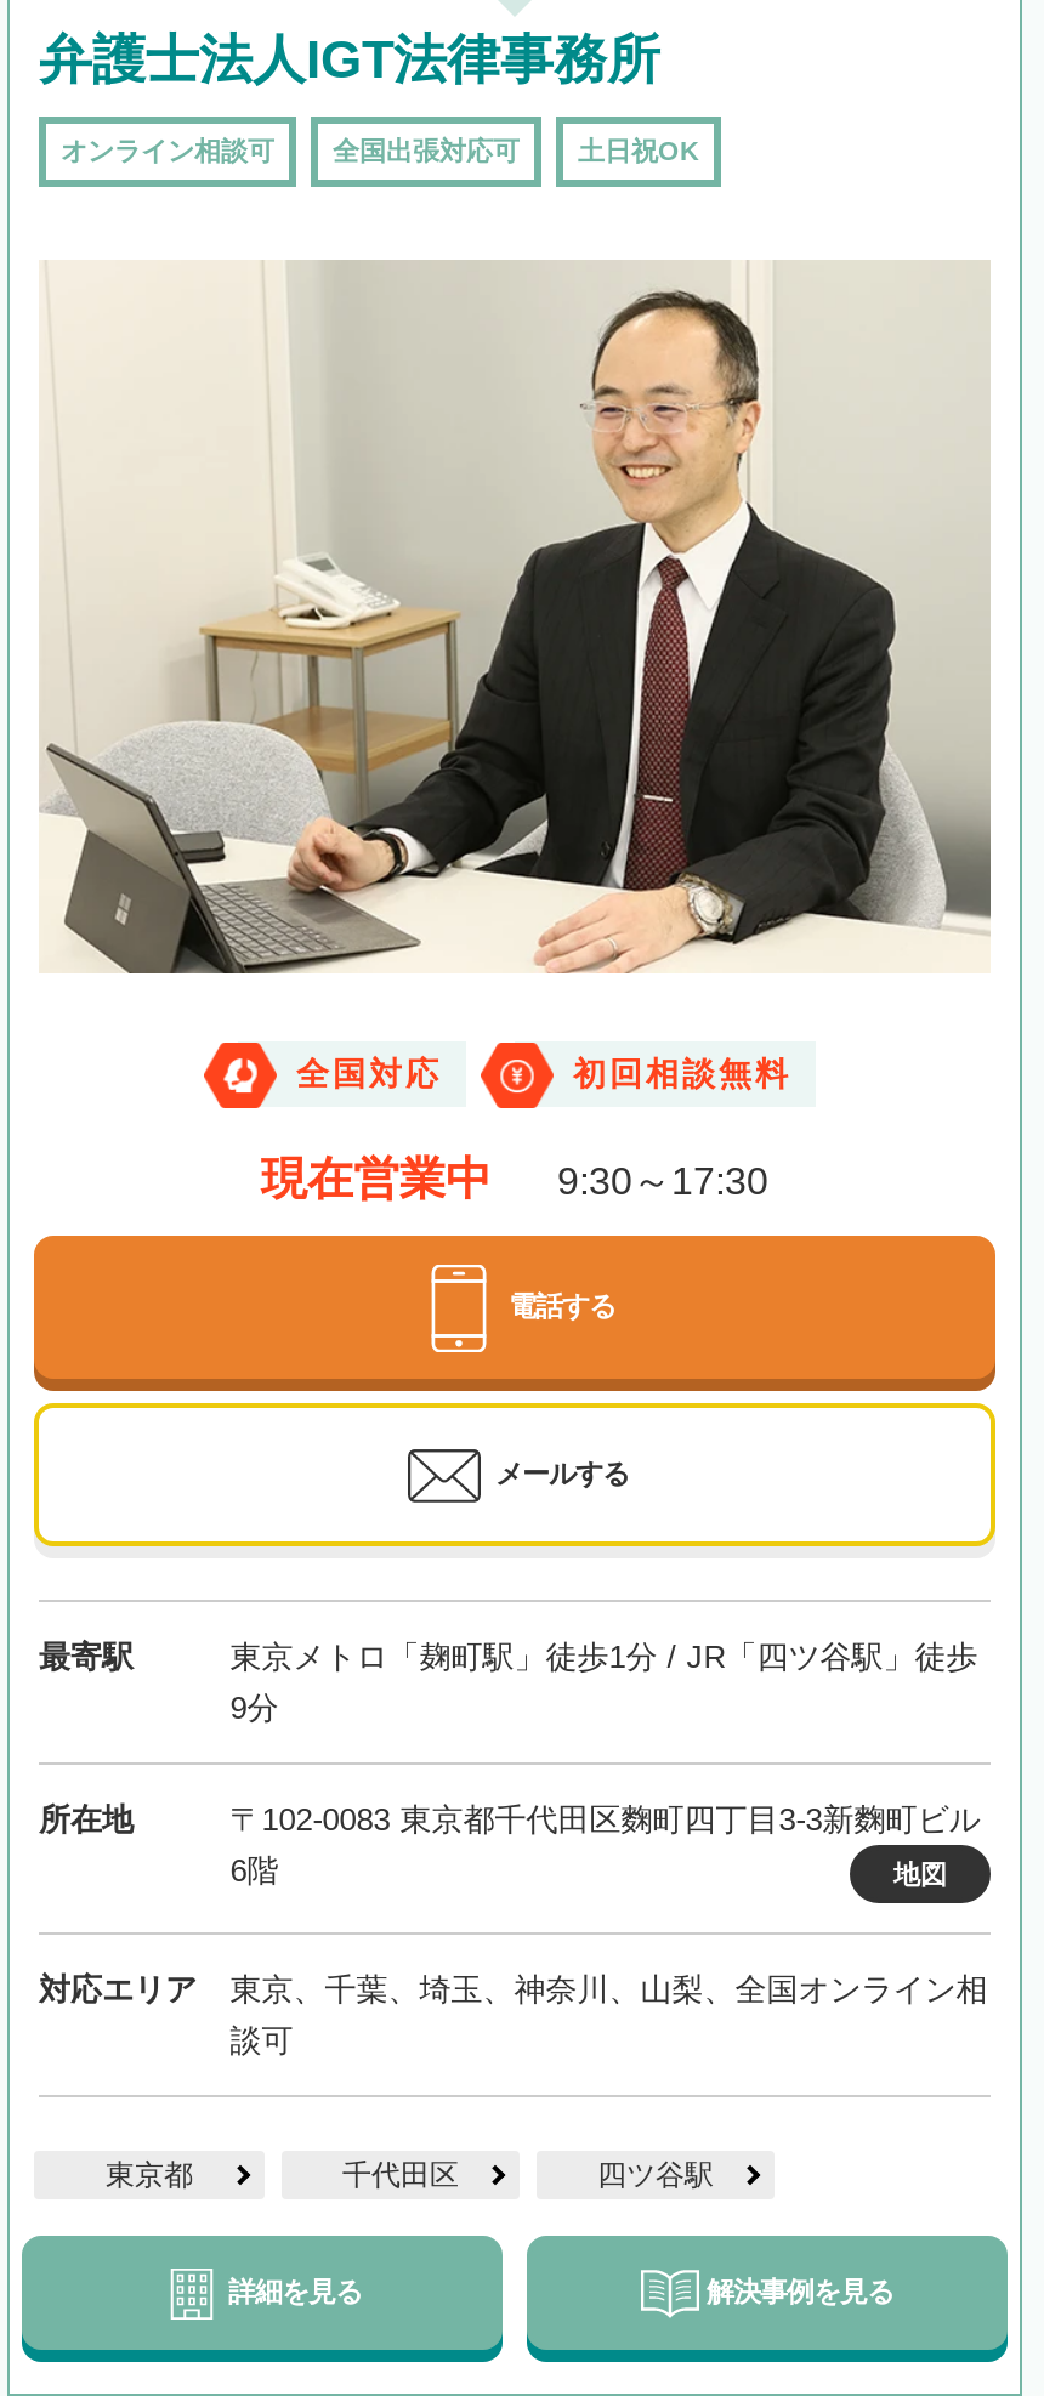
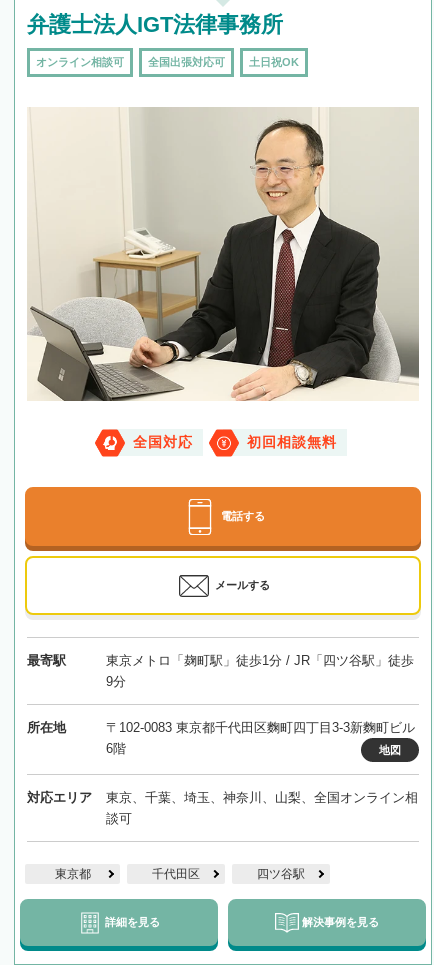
- 現在営業中
- 9:30～17:30
